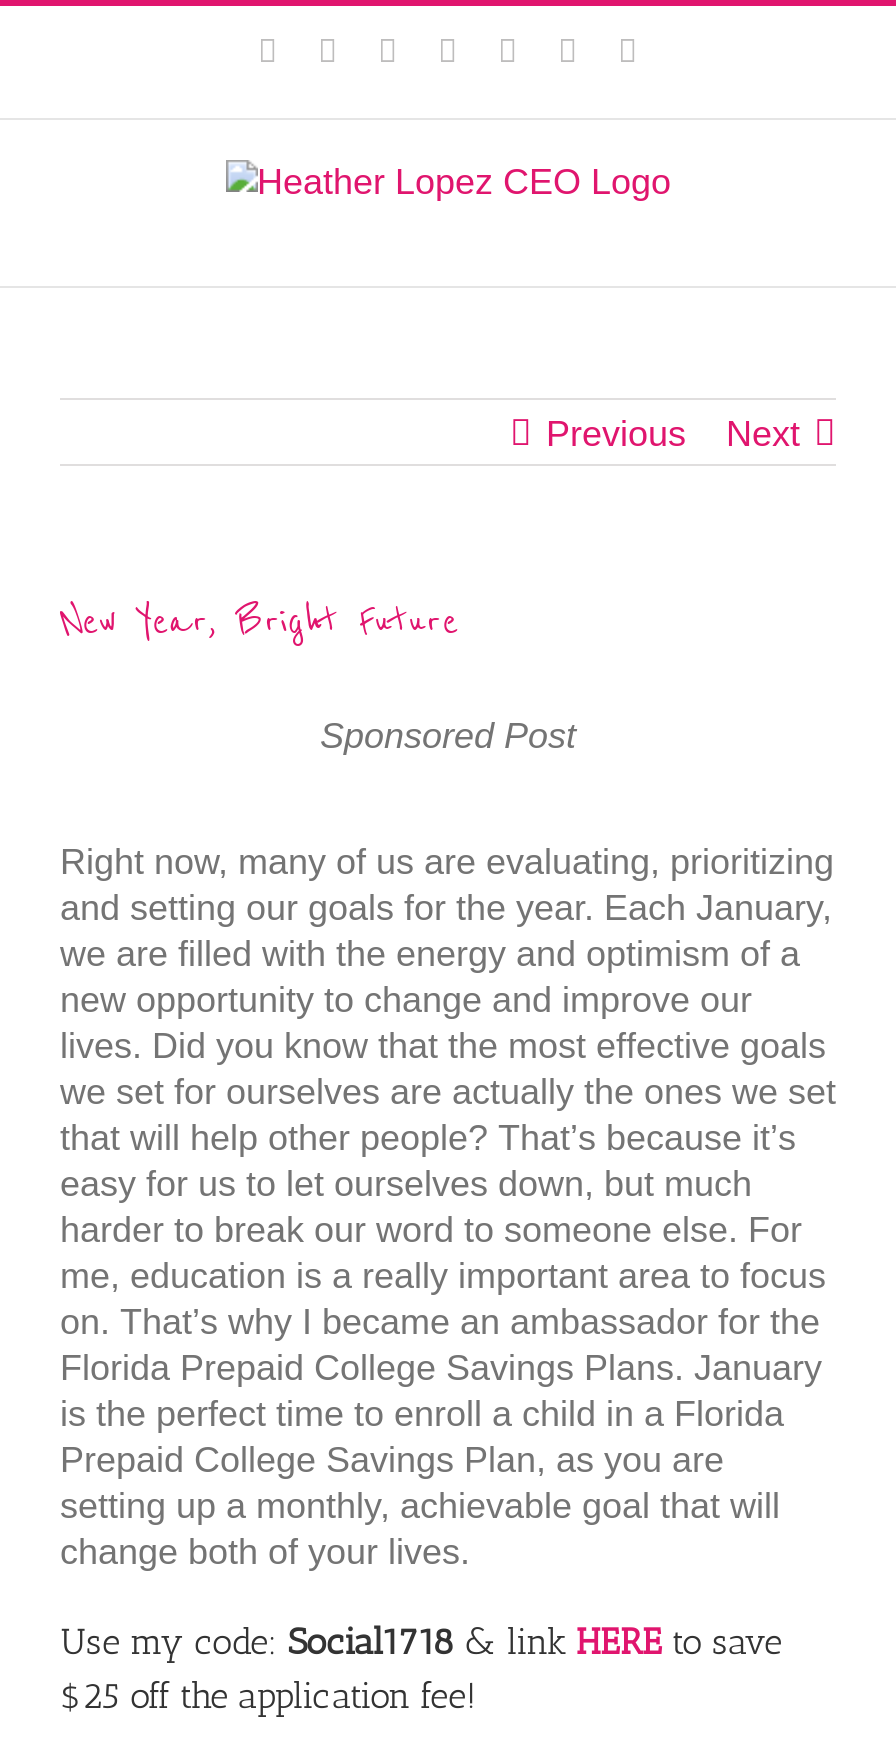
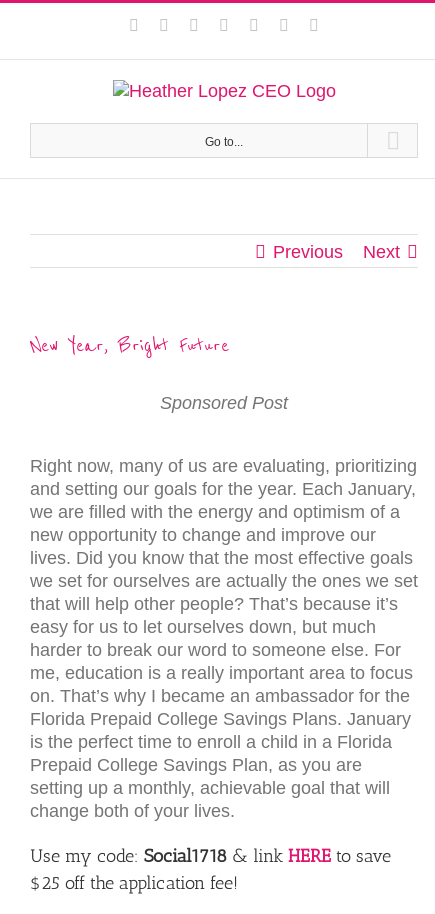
+ Go to...
